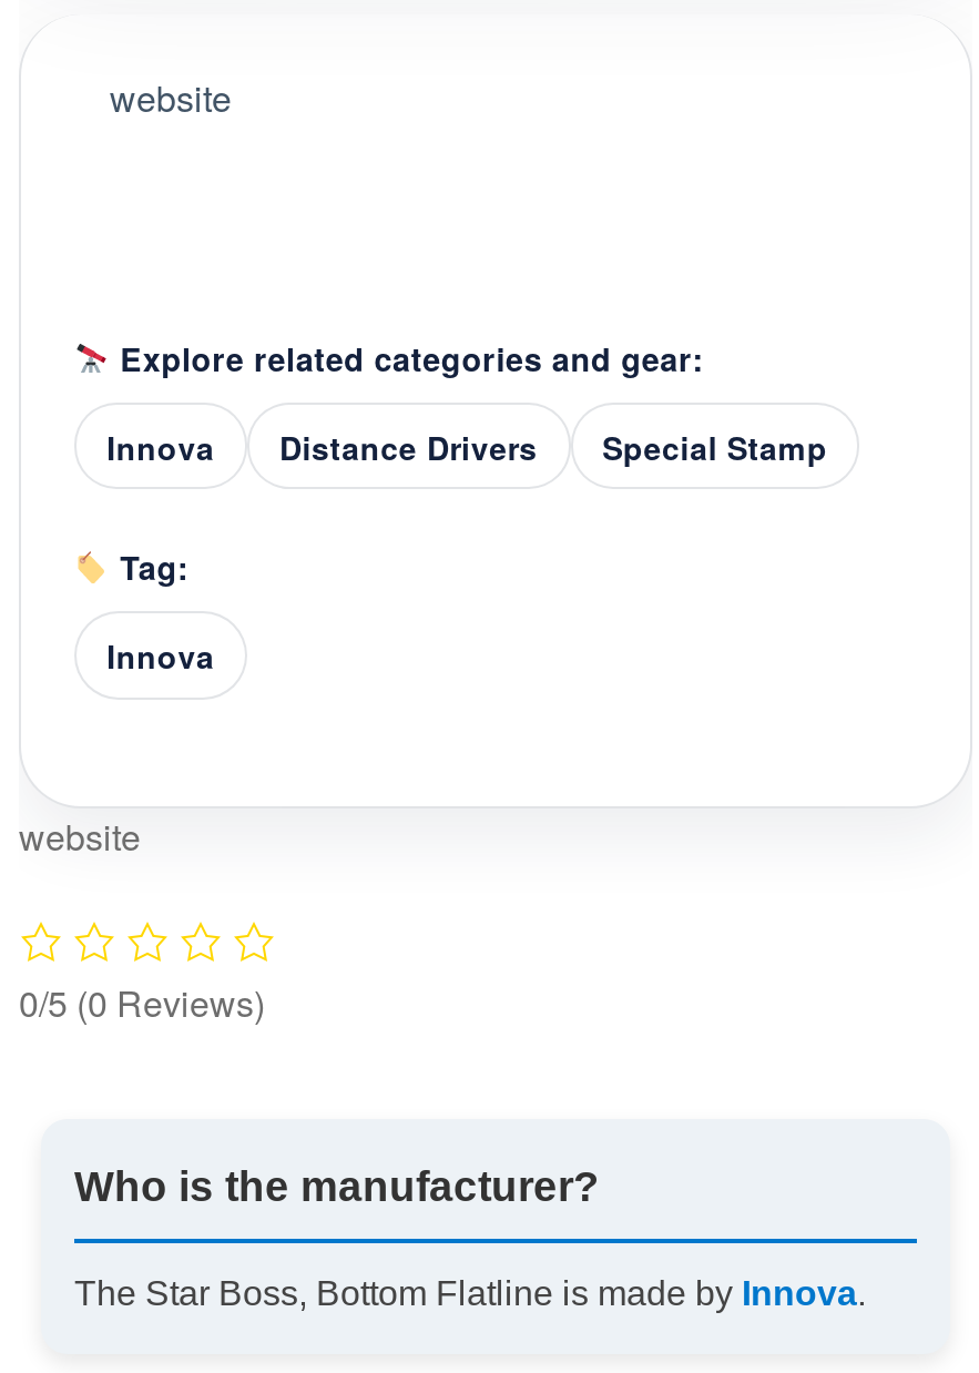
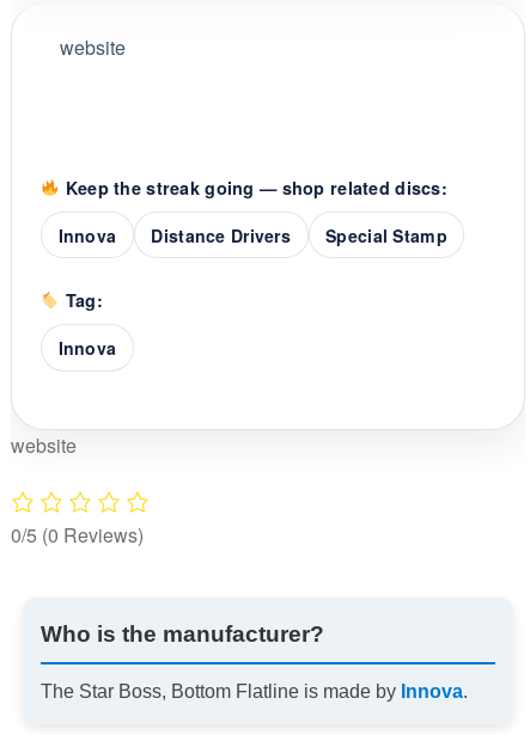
- Explore related categories and gear:
+ Keep the streak going — shop related discs:
